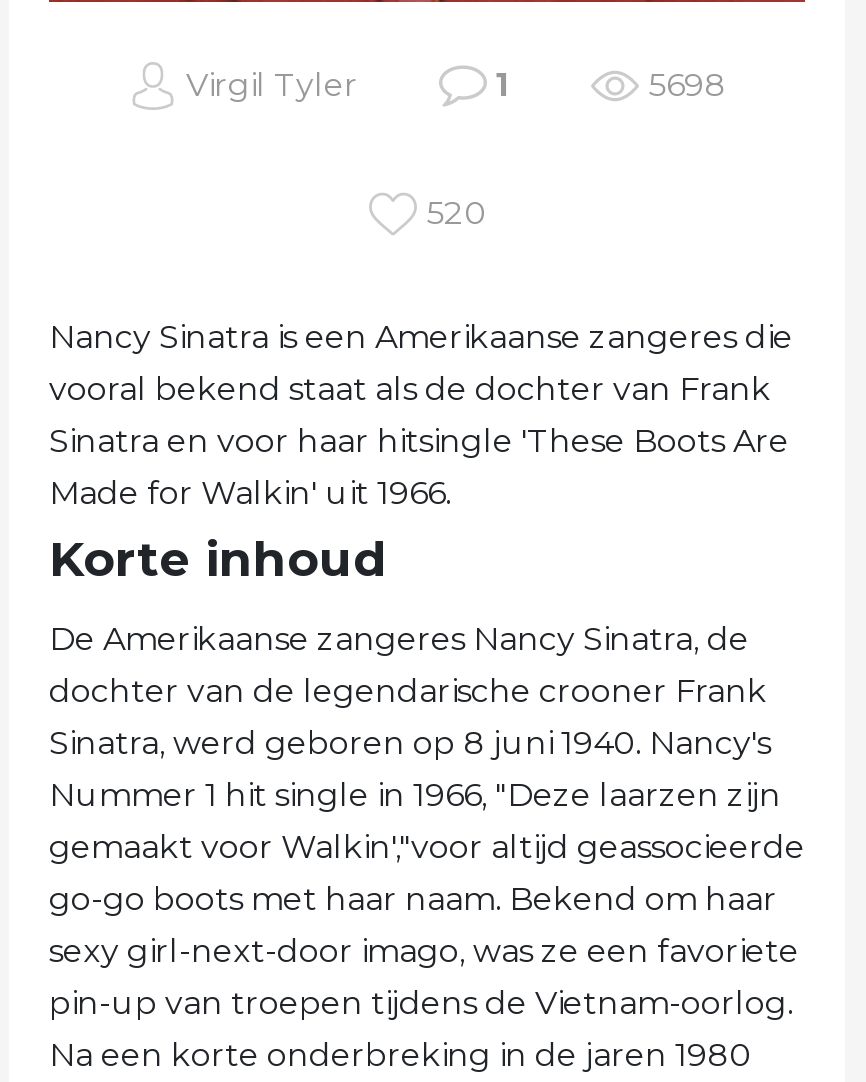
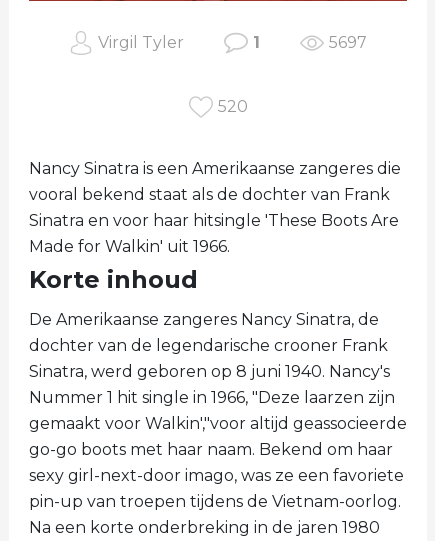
- 5698
+ 5697
